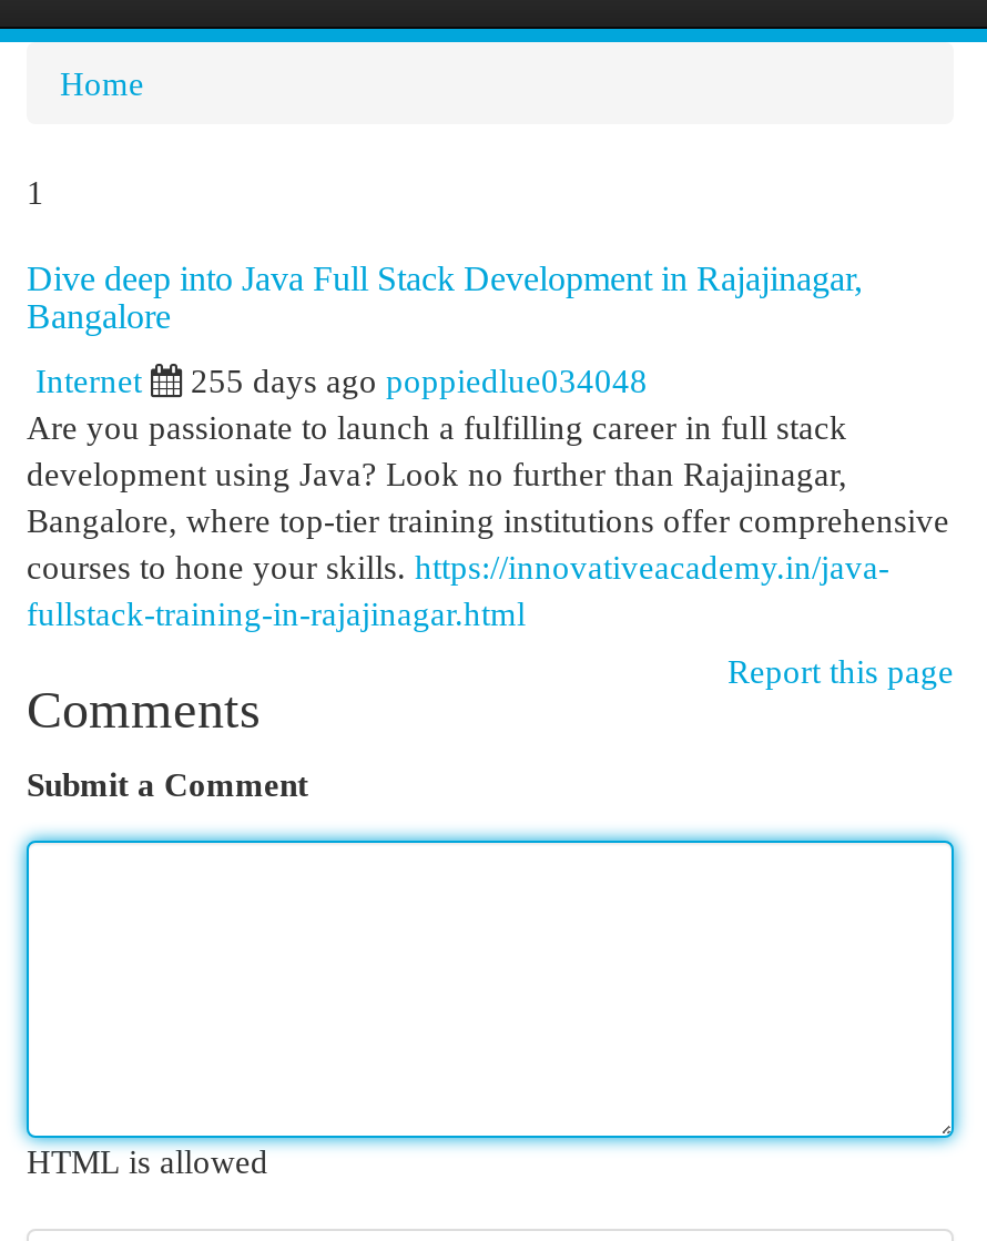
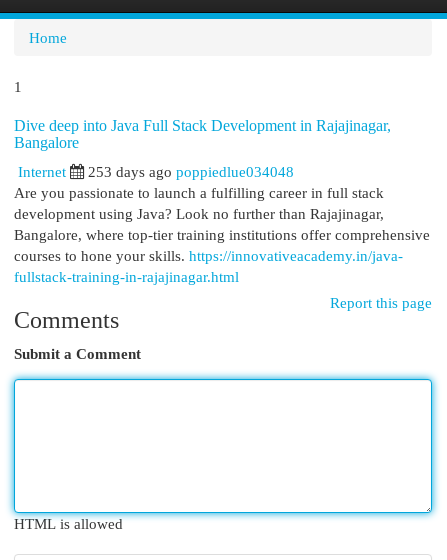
- 255 days ago poppiedlue034048
+ 253 days ago poppiedlue034048
